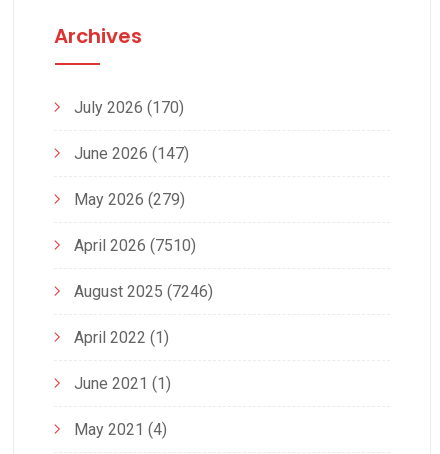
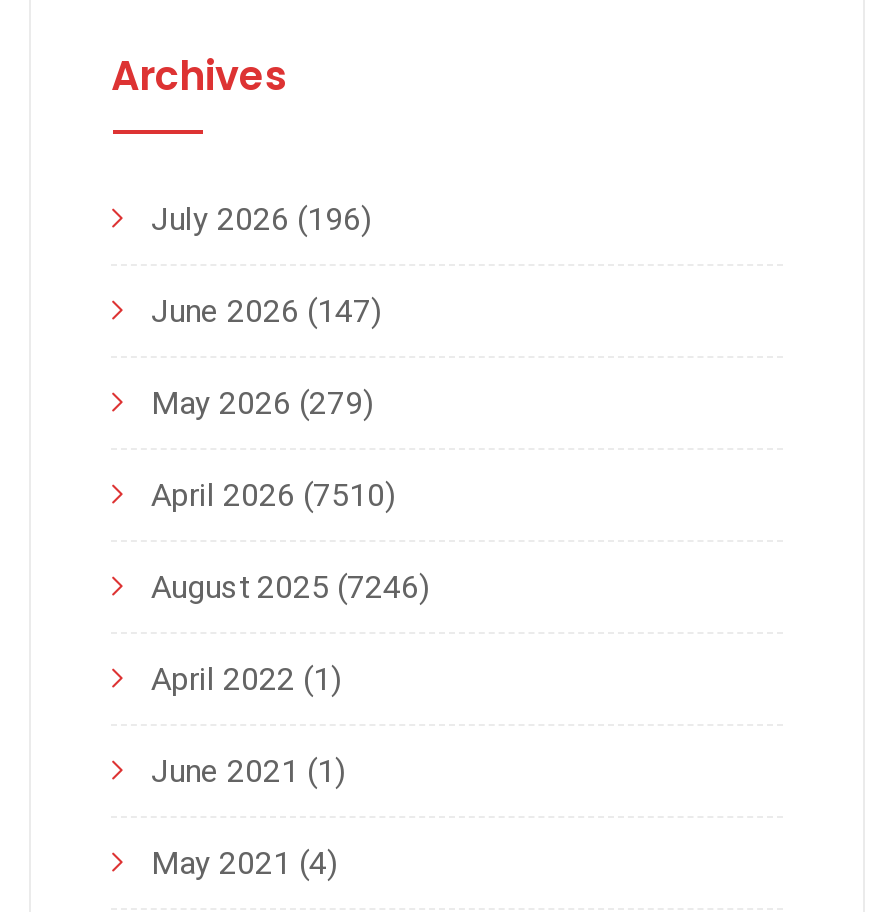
- July 2026 (170)
+ July 2026 (196)
